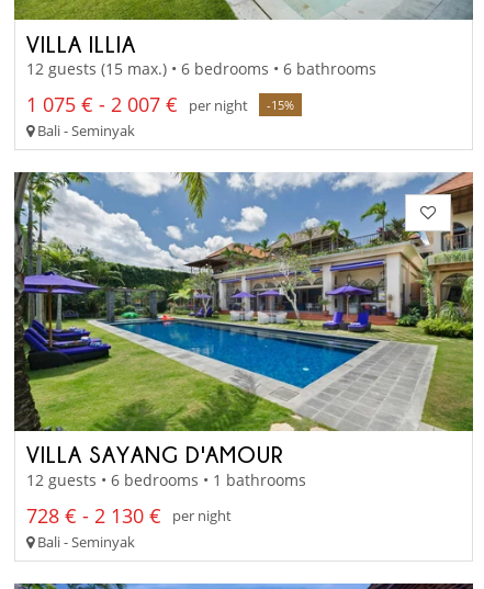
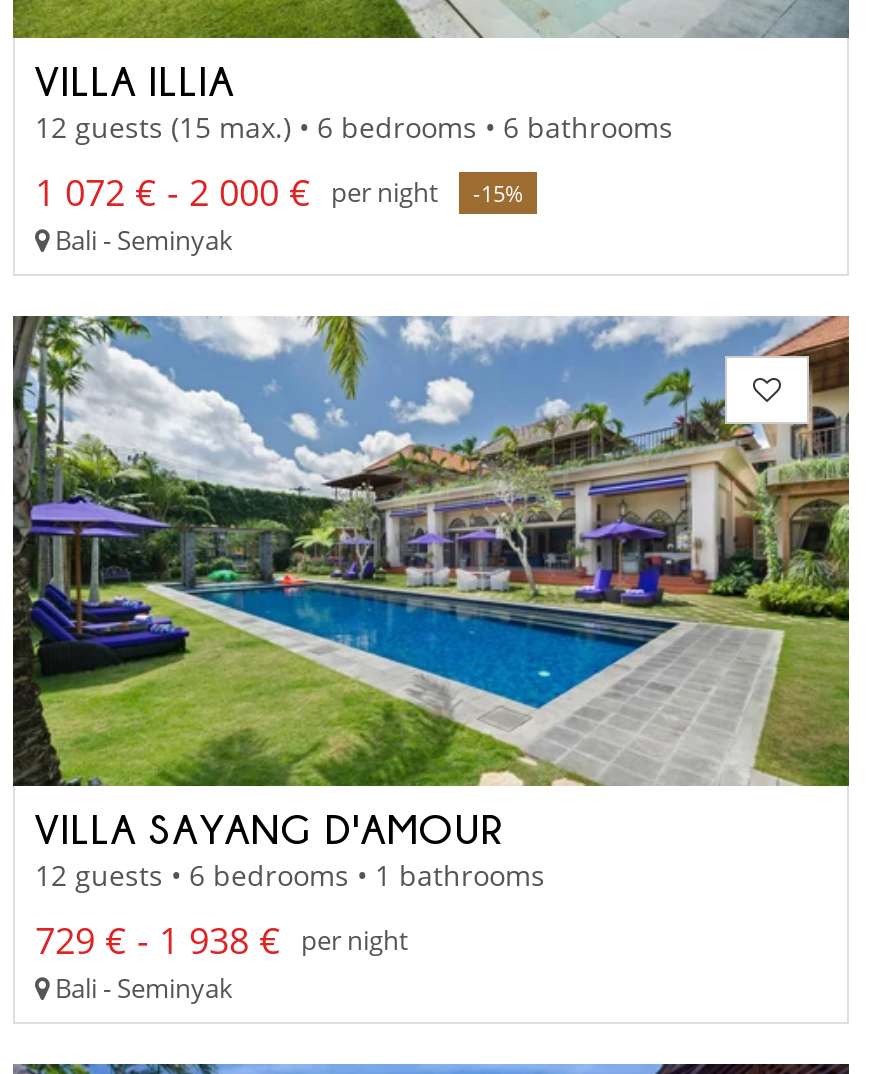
- 1 075 € - 2 007 € per night -15%
+ 1 072 € - 2 000 € per night -15%

- 728 € - 2 130 € per night
+ 729 € - 1 938 € per night
